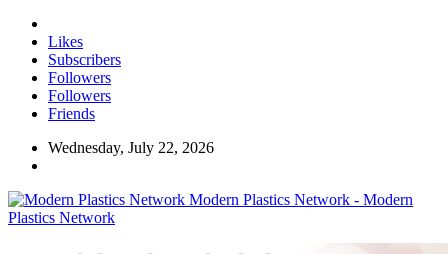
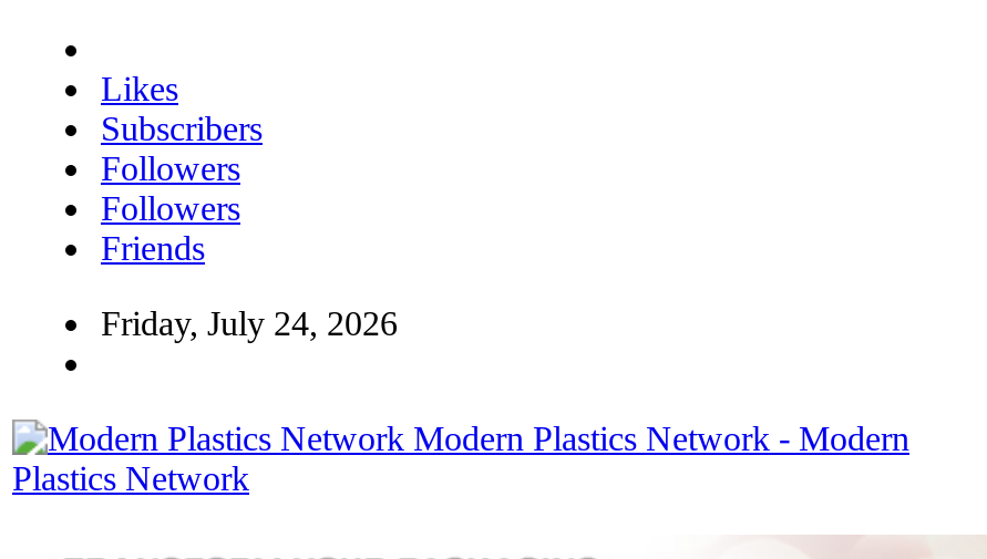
- Wednesday, July 22, 2026
+ Friday, July 24, 2026
